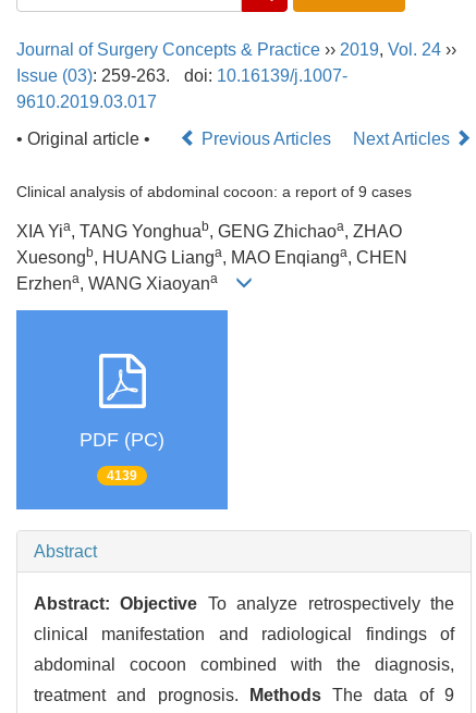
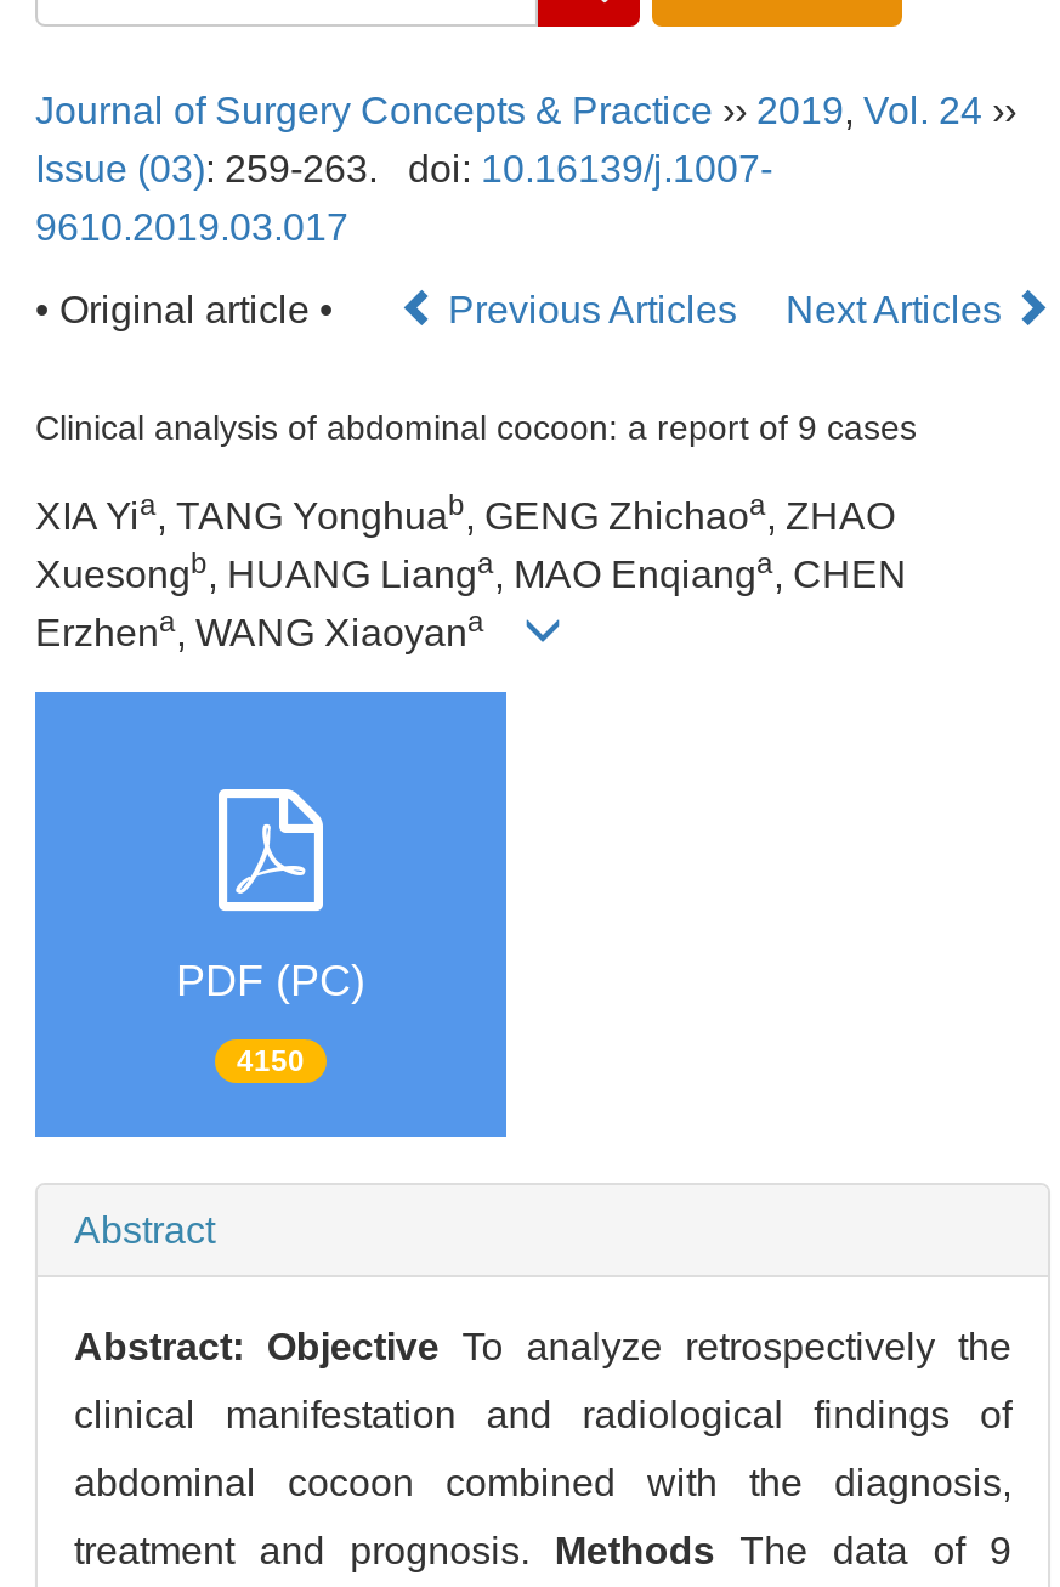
- 4139
+ 4150
